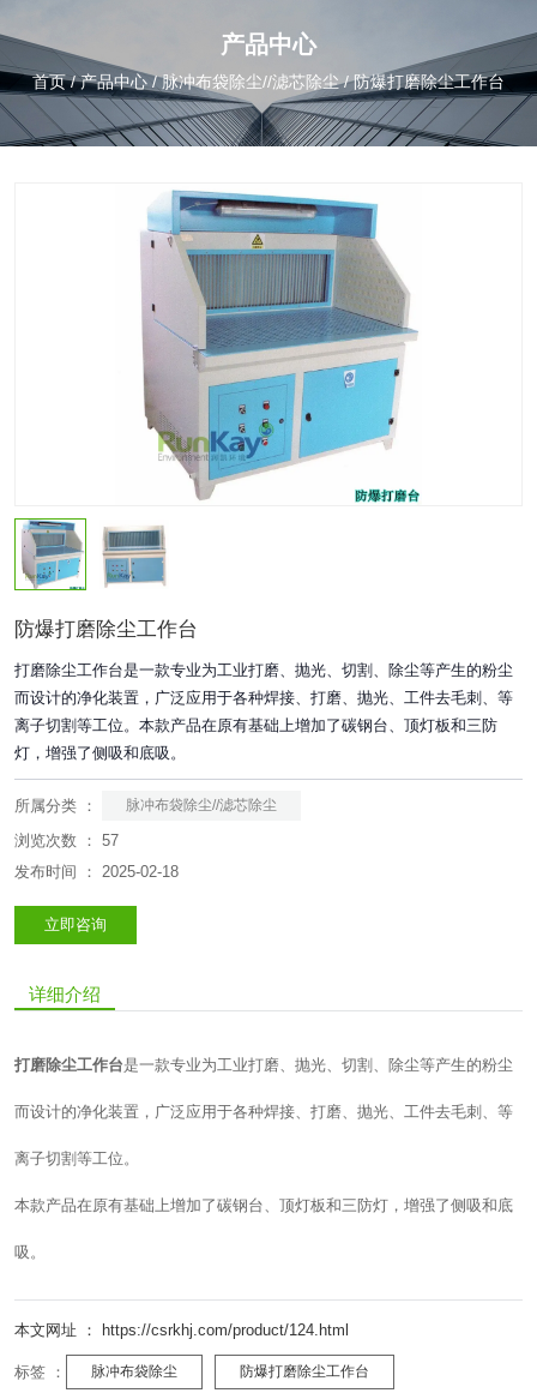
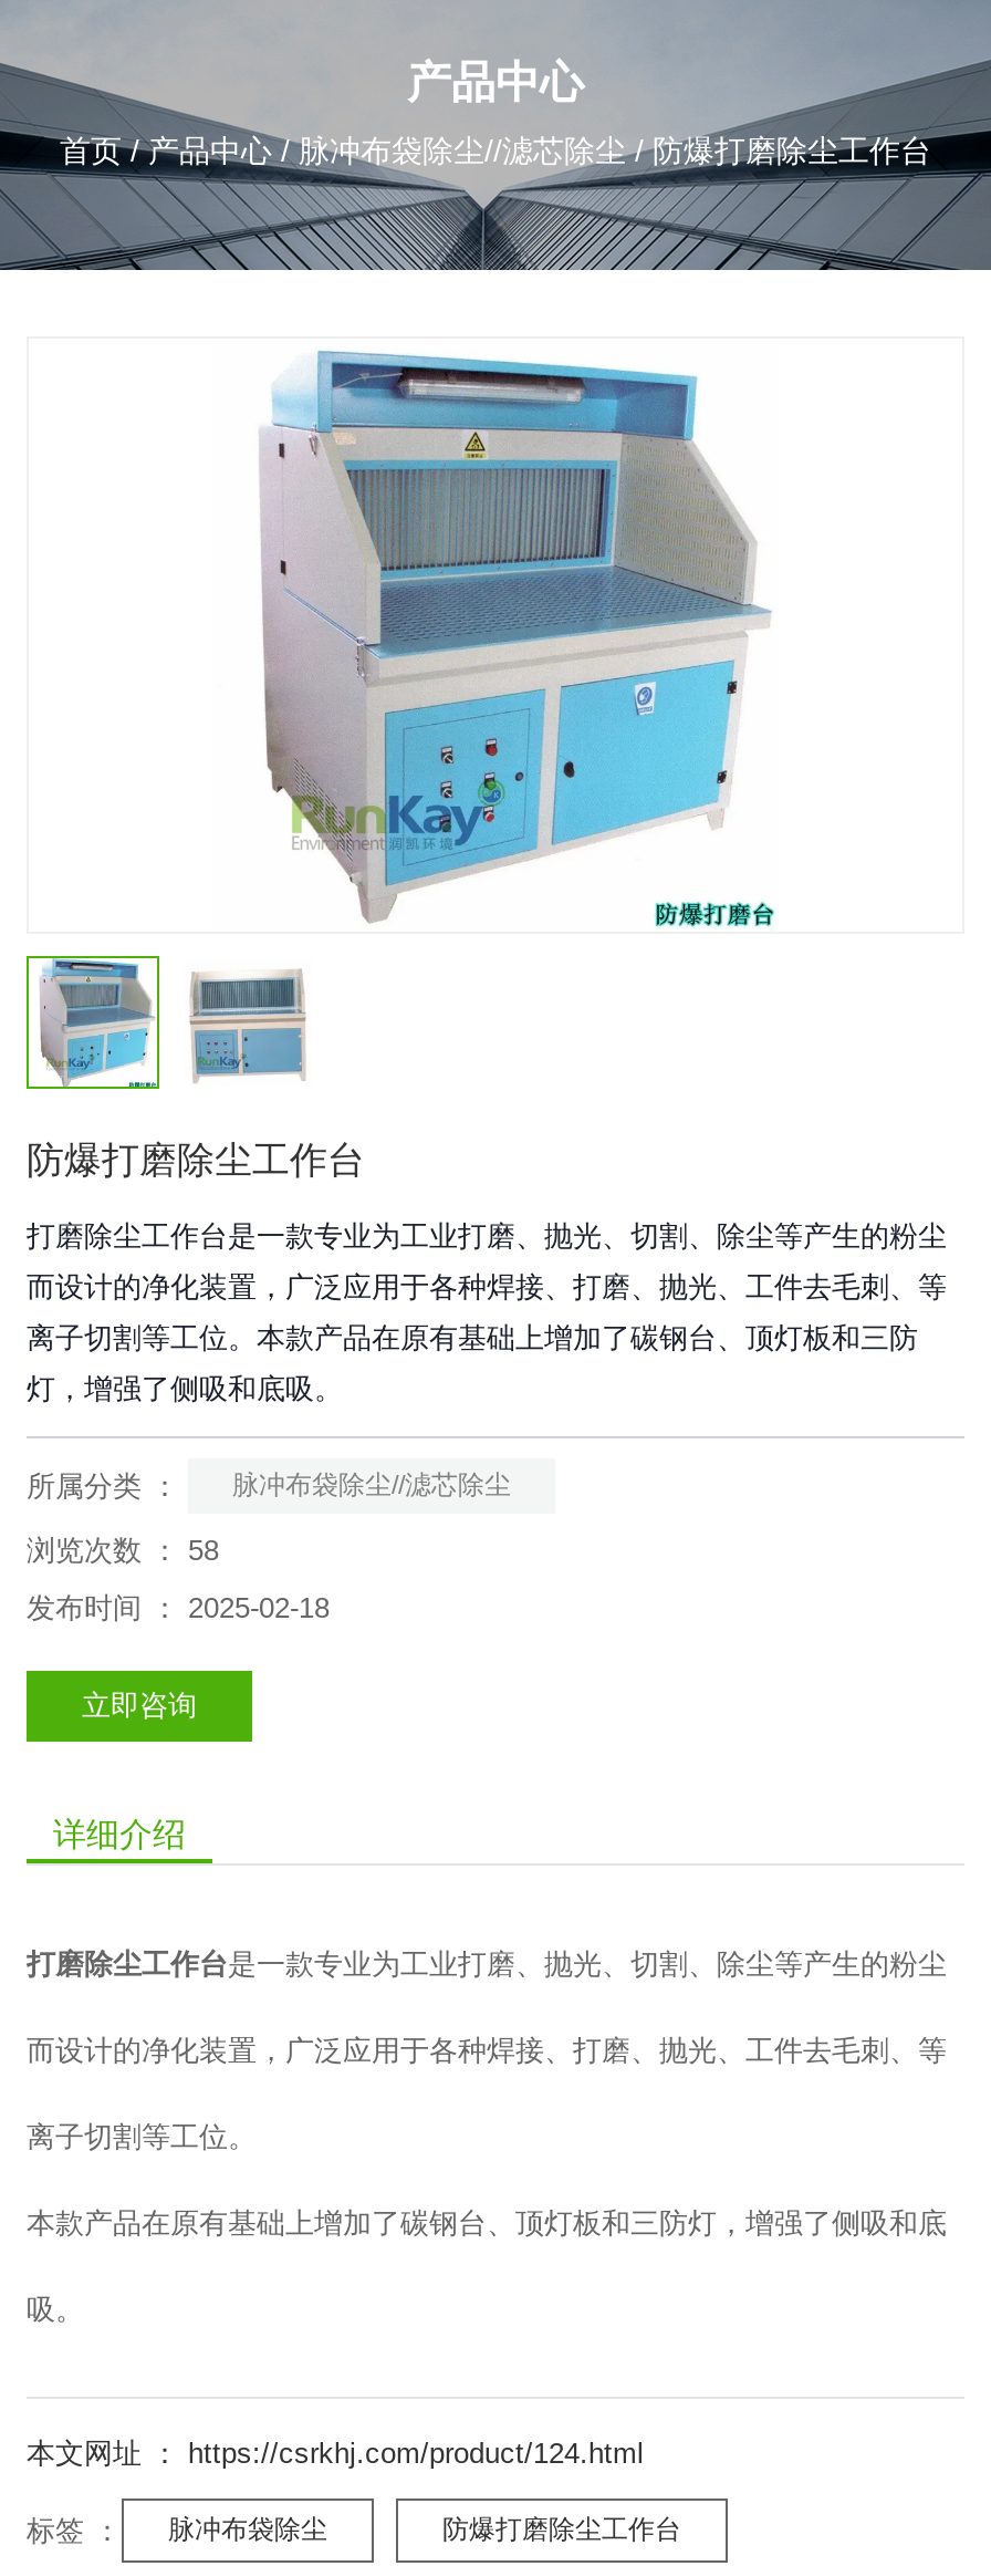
- 浏览次数 ：57
+ 浏览次数 ：58
